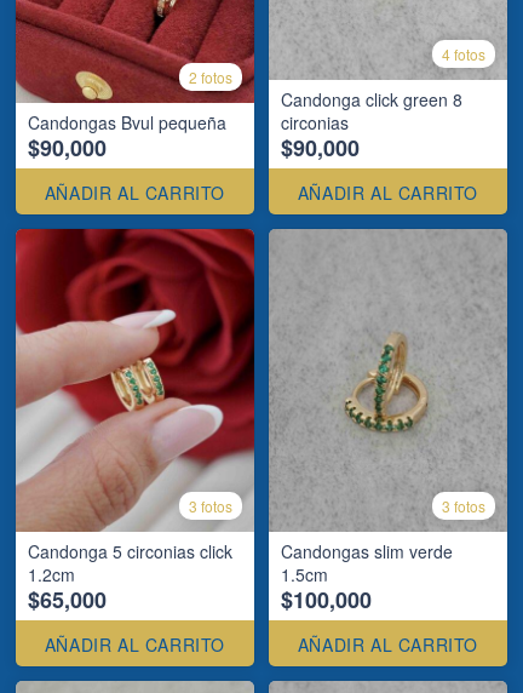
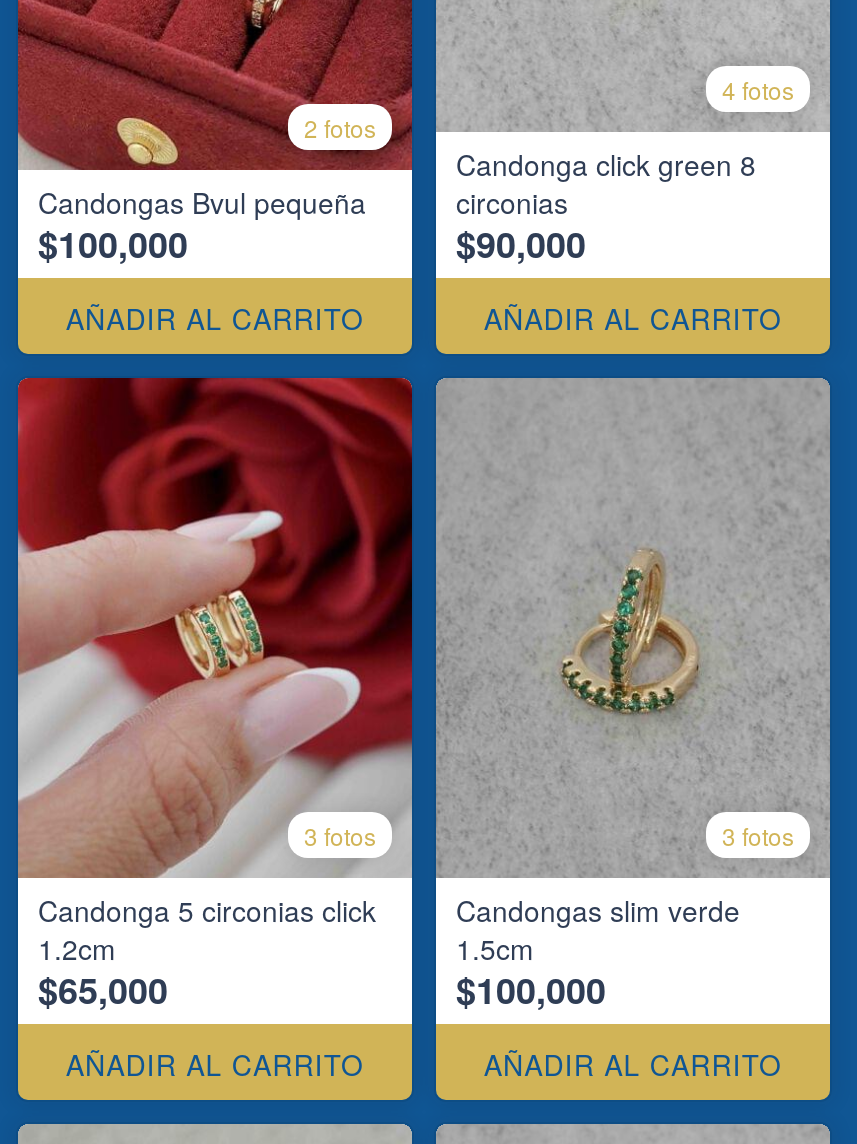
- $90,000
+ $100,000
